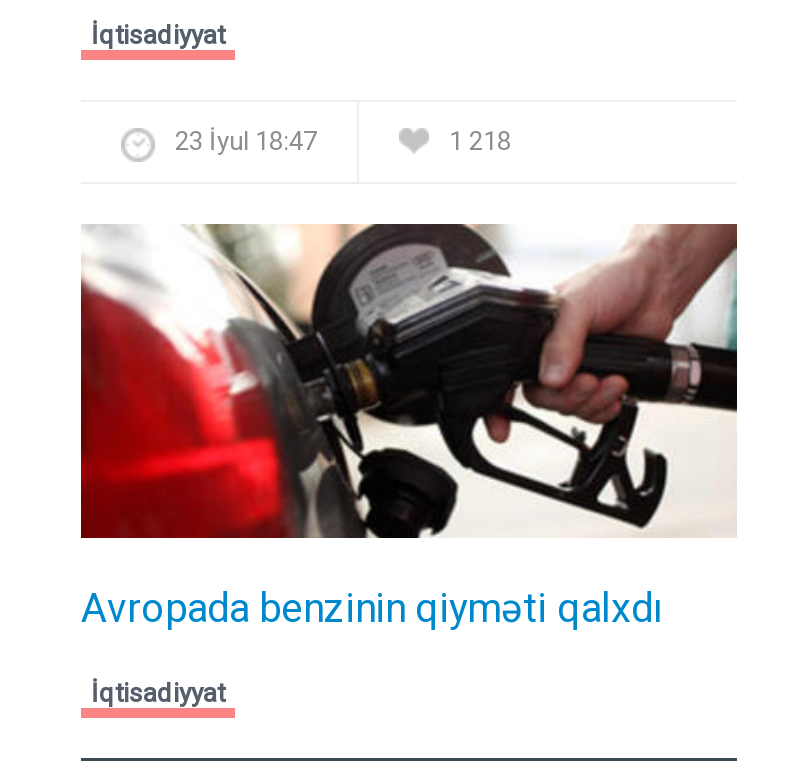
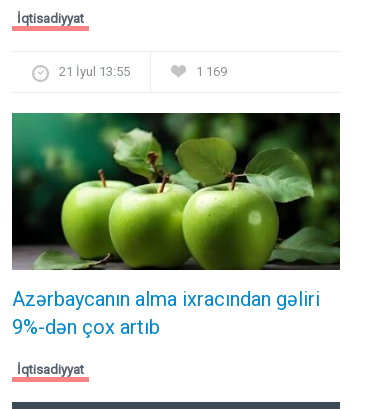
- 23 İyul 18:47
- 1 218
+ 21 İyul 13:55
+ 1 169

- [image]
- Avropada benzinin qiyməti qalxdı
+ [image]
+ Azərbaycanın alma ixracından gəliri
+ 9%-dən çox artıb
